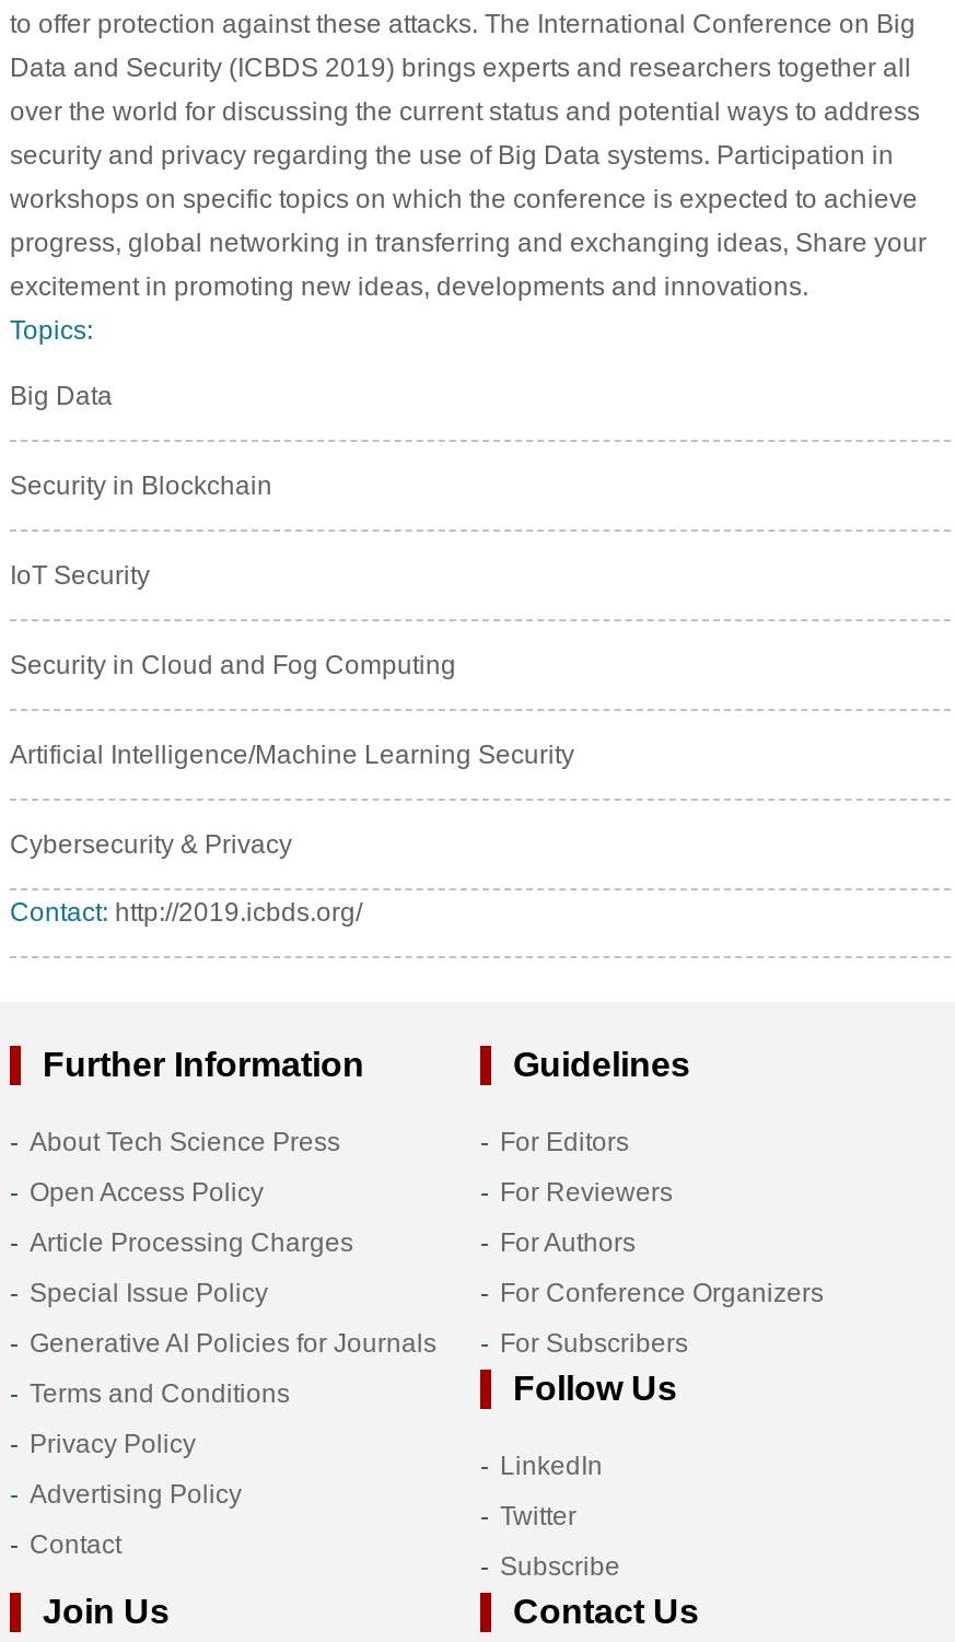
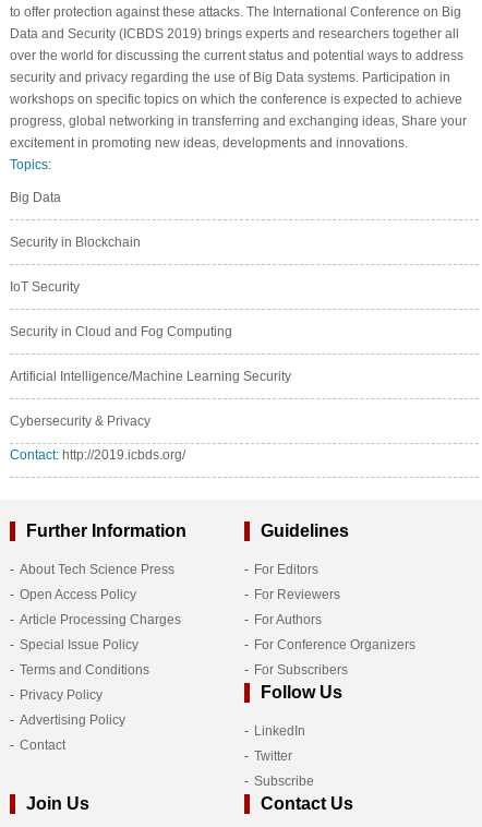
- Generative AI Policies for Journals

moved up: Terms and Conditions | Privacy Policy | Advertising Policy | Contact
